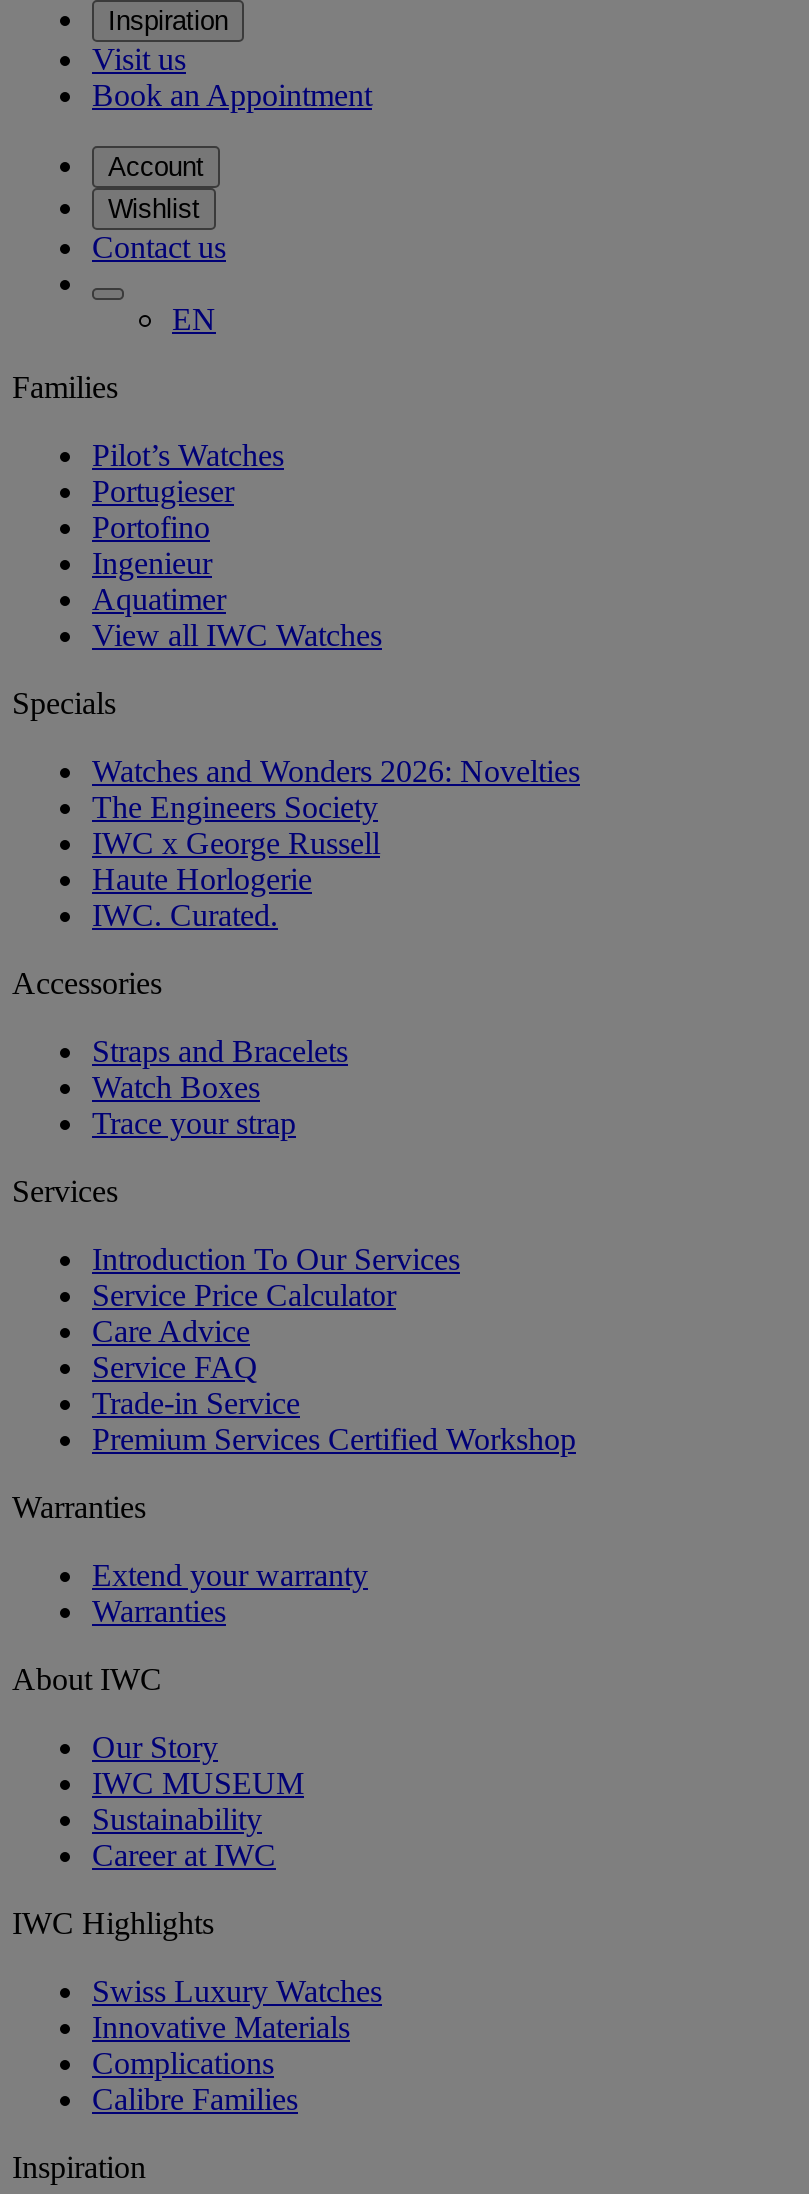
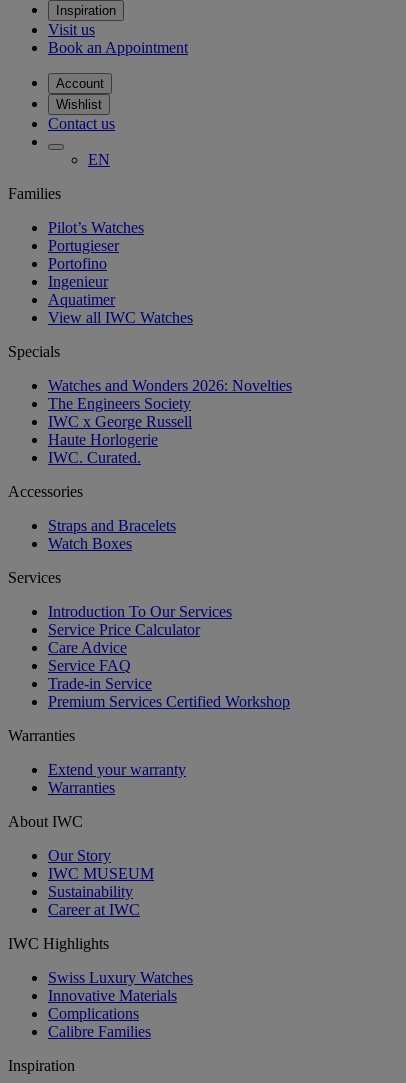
- Trace your strap
